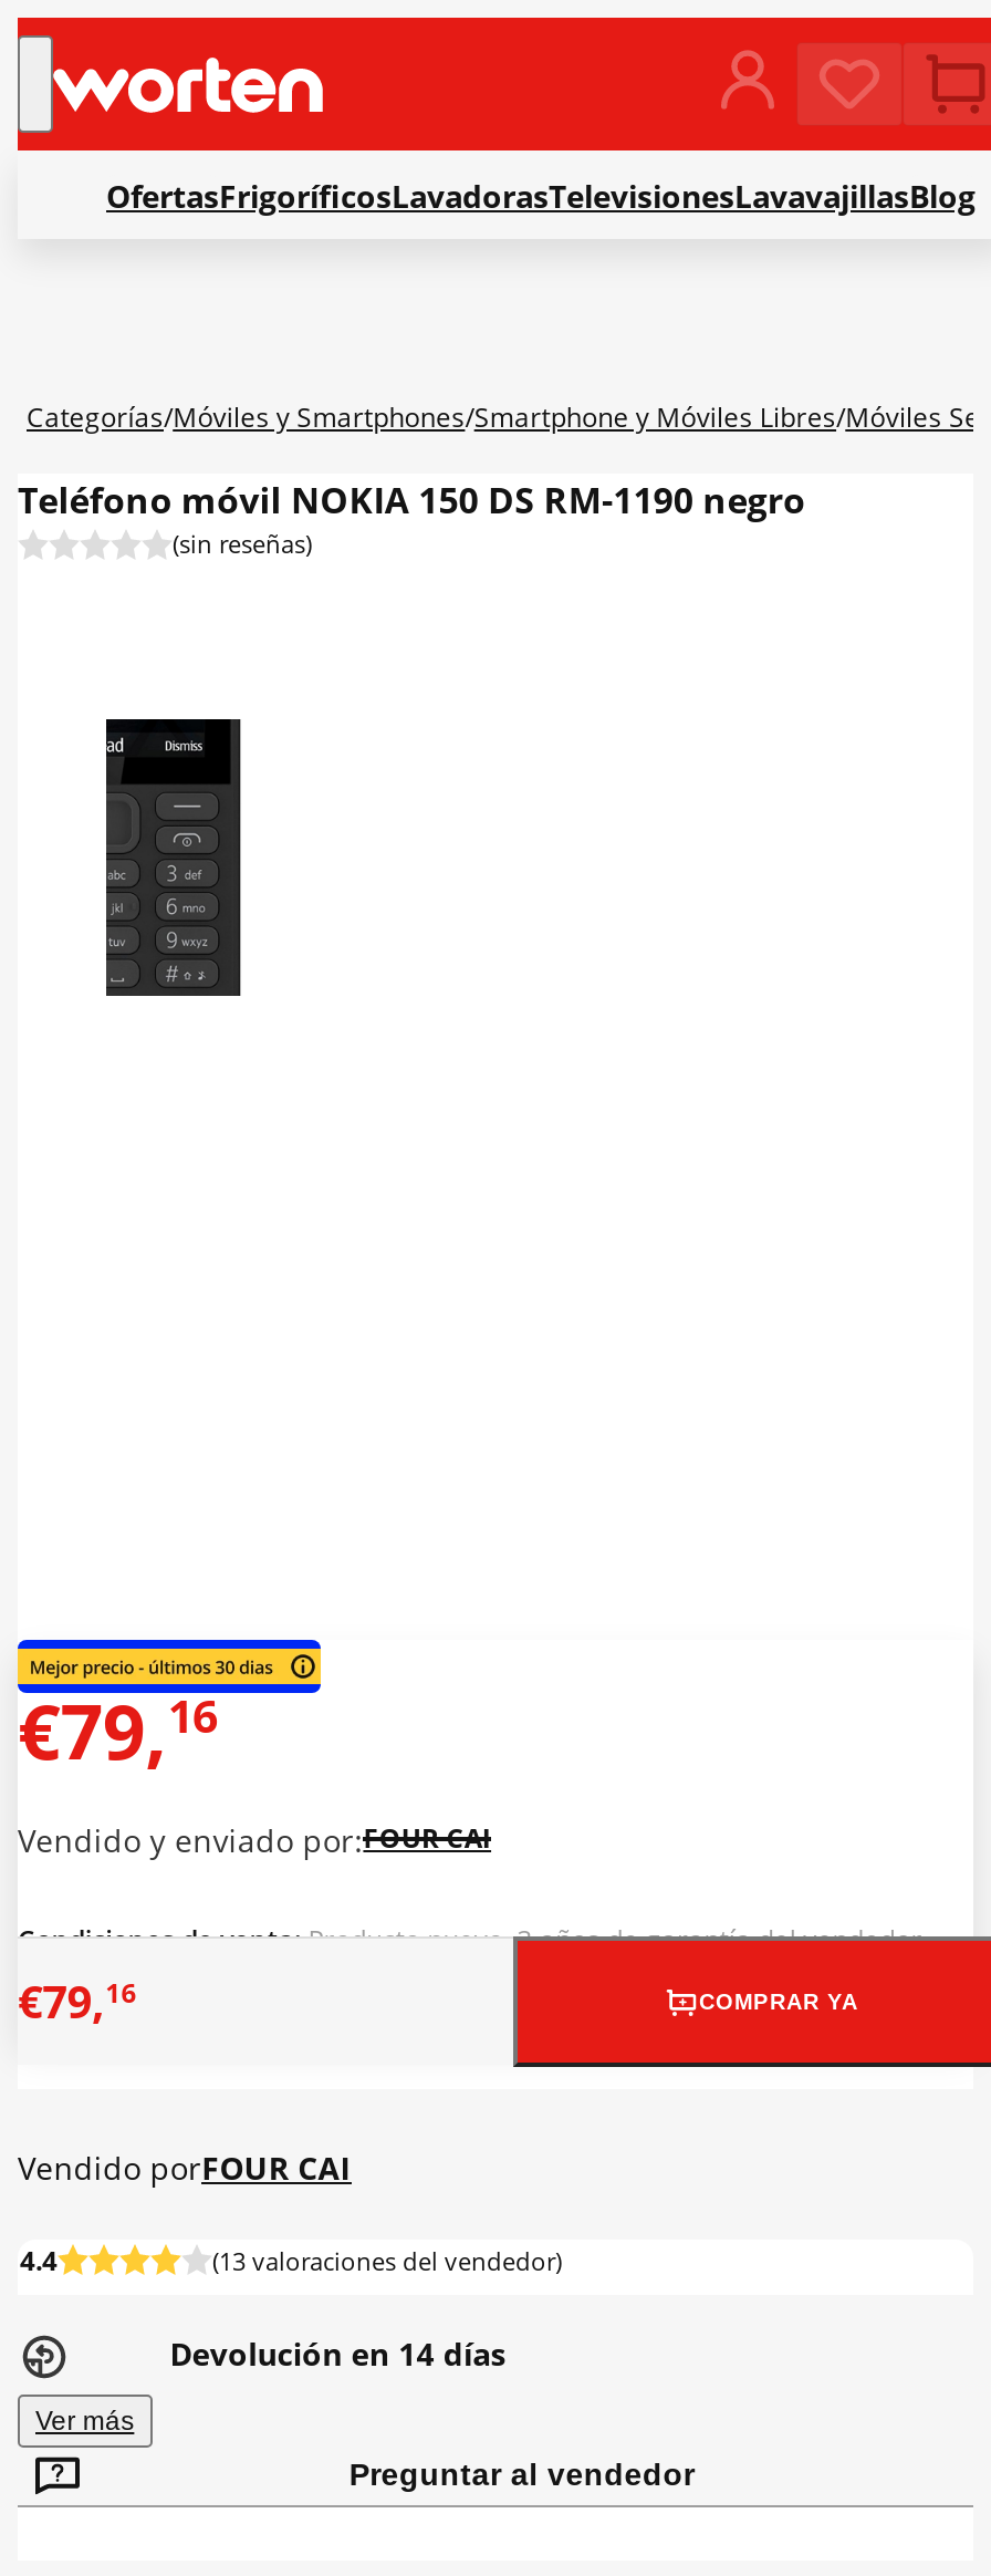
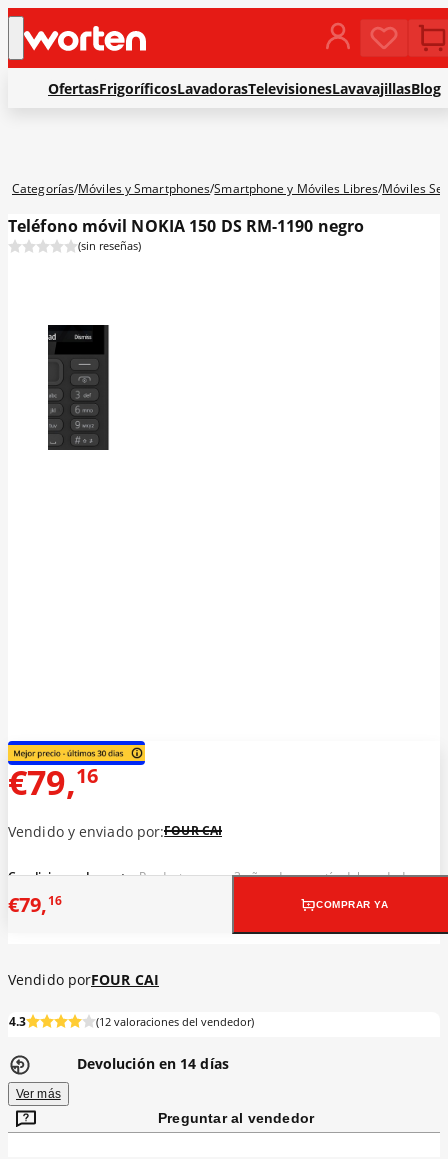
- 4.4
+ 4.3

- 13 valoraciones del vendedor
+ 12 valoraciones del vendedor
